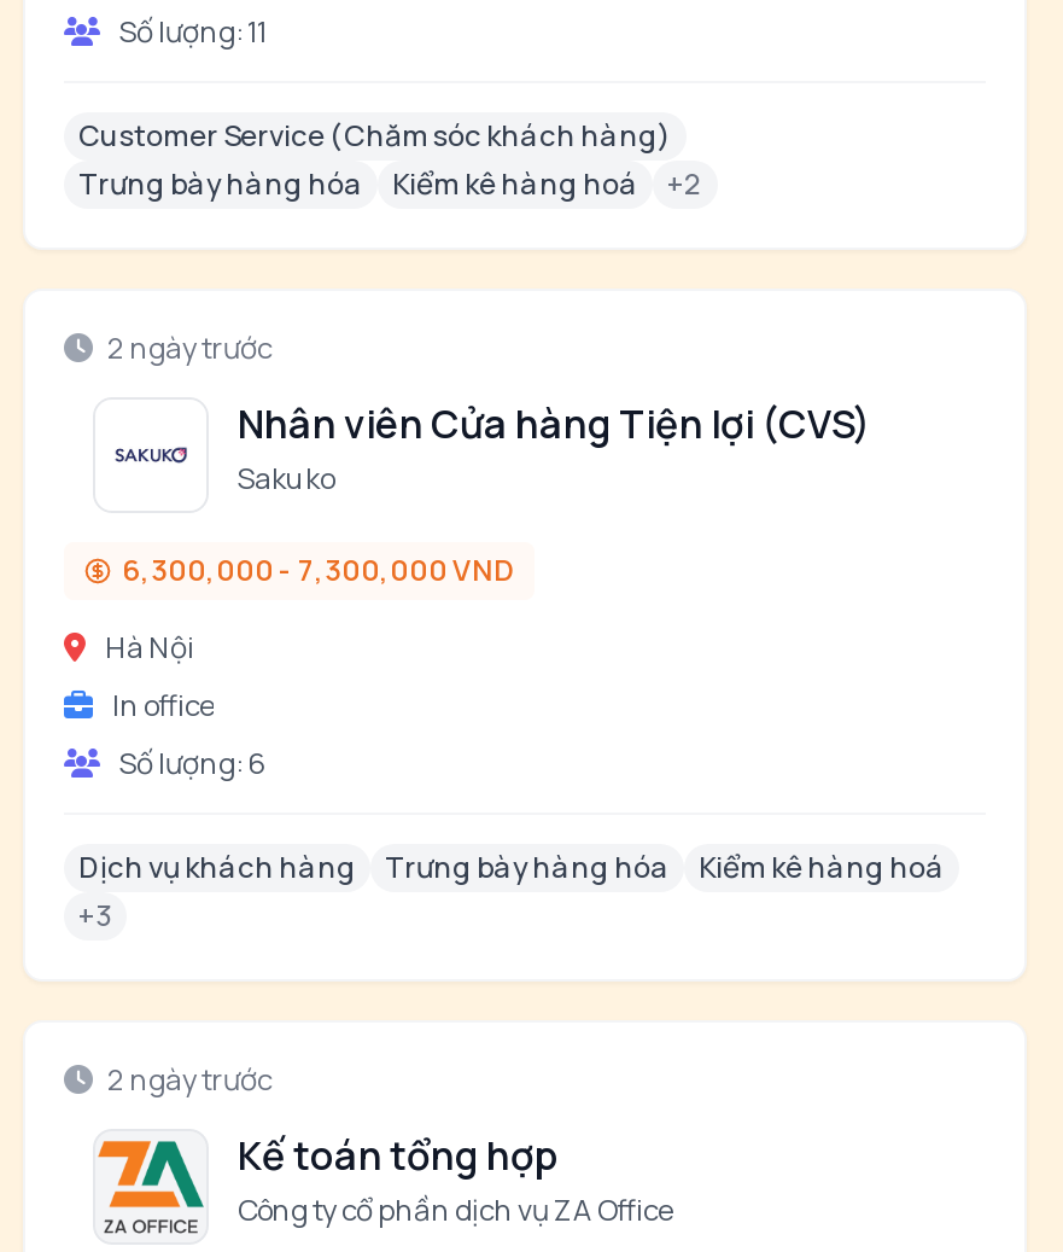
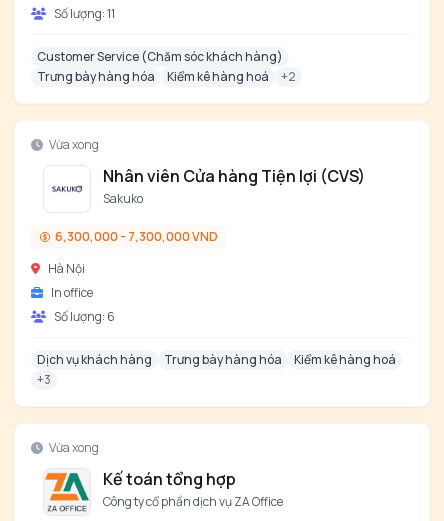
- 2 ngày trước
+ Vừa xong

- 2 ngày trước
+ Vừa xong
